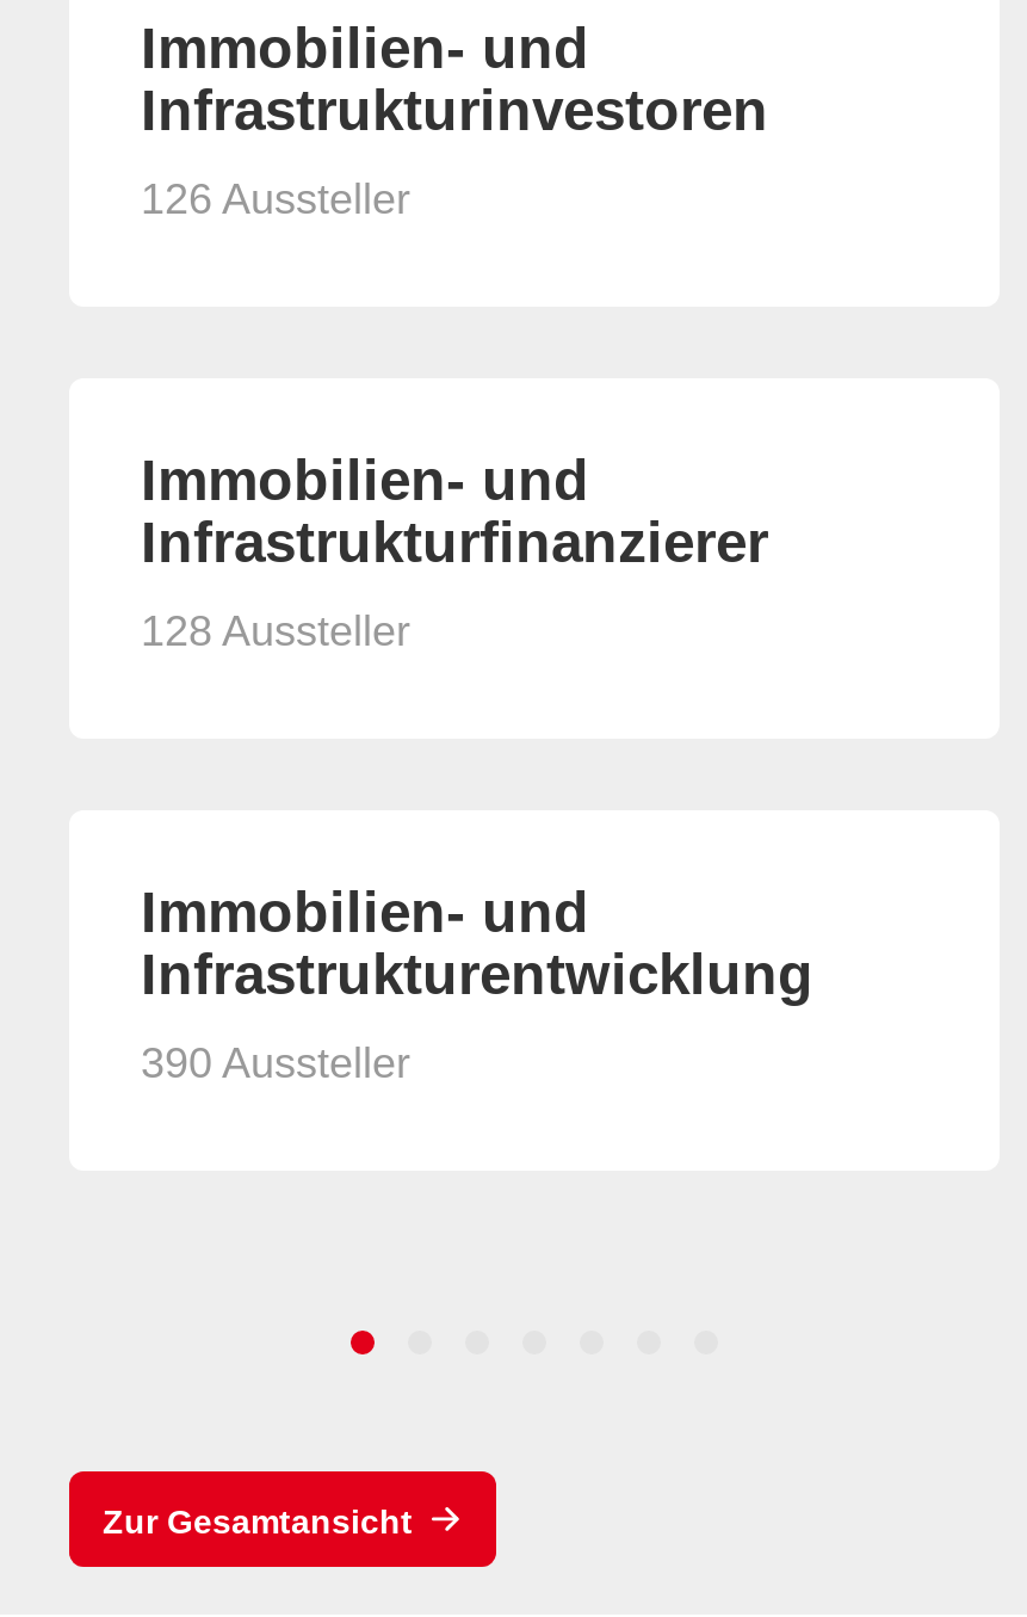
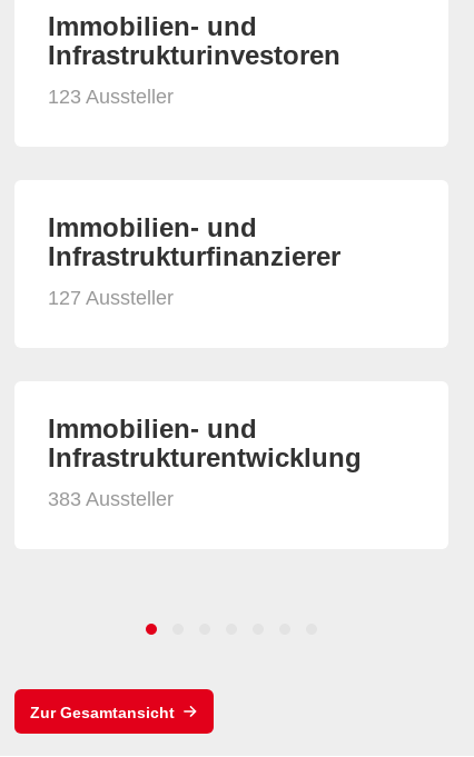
- 126 Aussteller
+ 123 Aussteller

- 128 Aussteller
+ 127 Aussteller

- 390 Aussteller
+ 383 Aussteller
